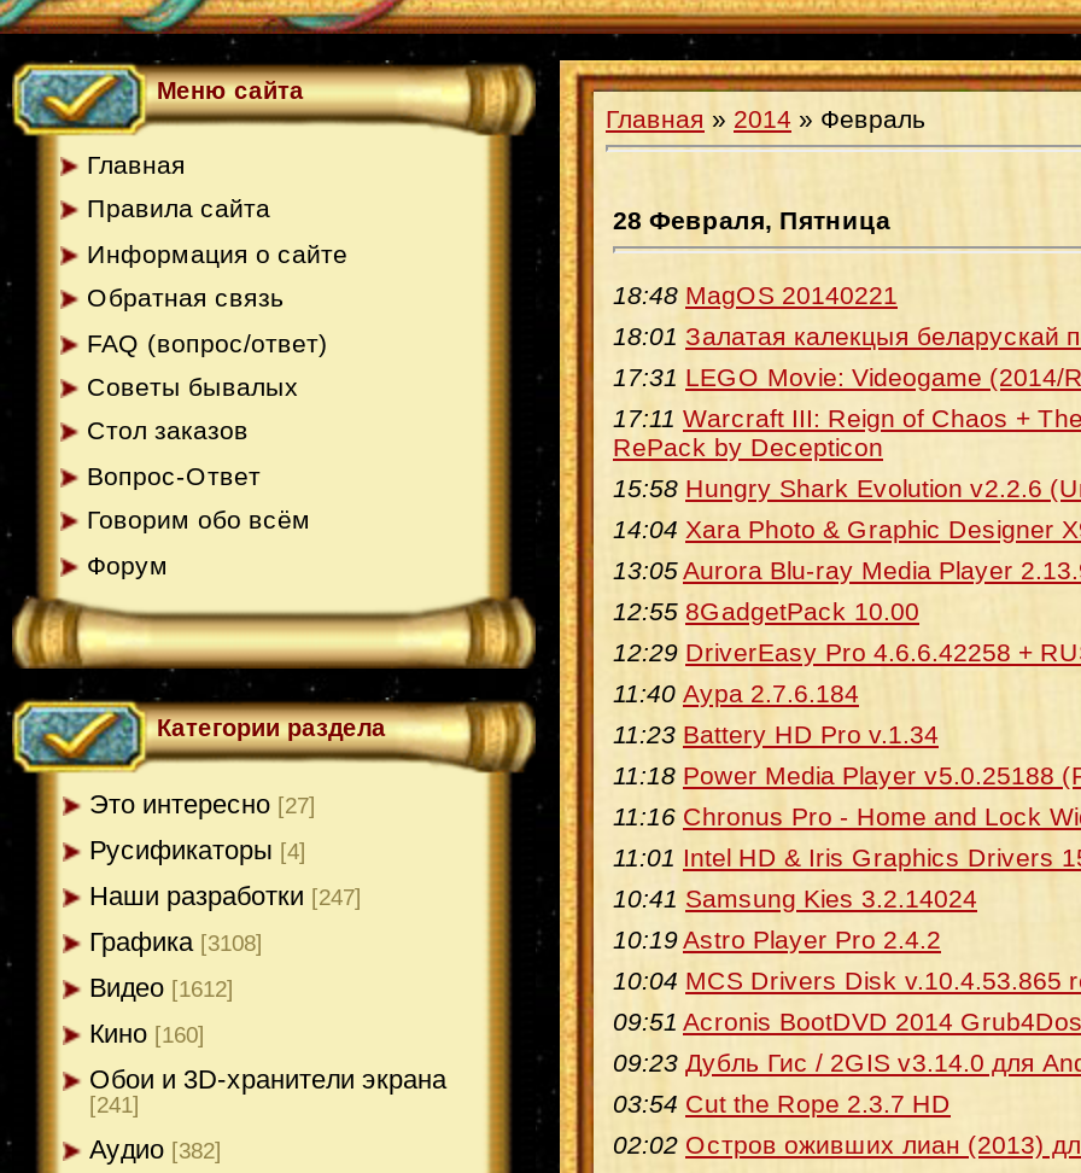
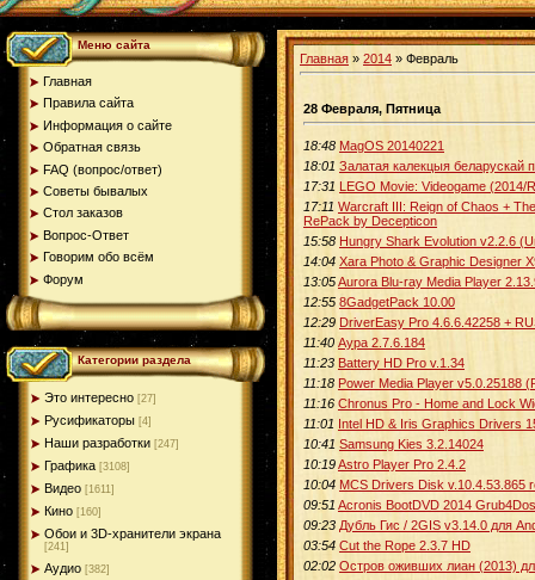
- Видео [1612]
+ Видео [1611]
